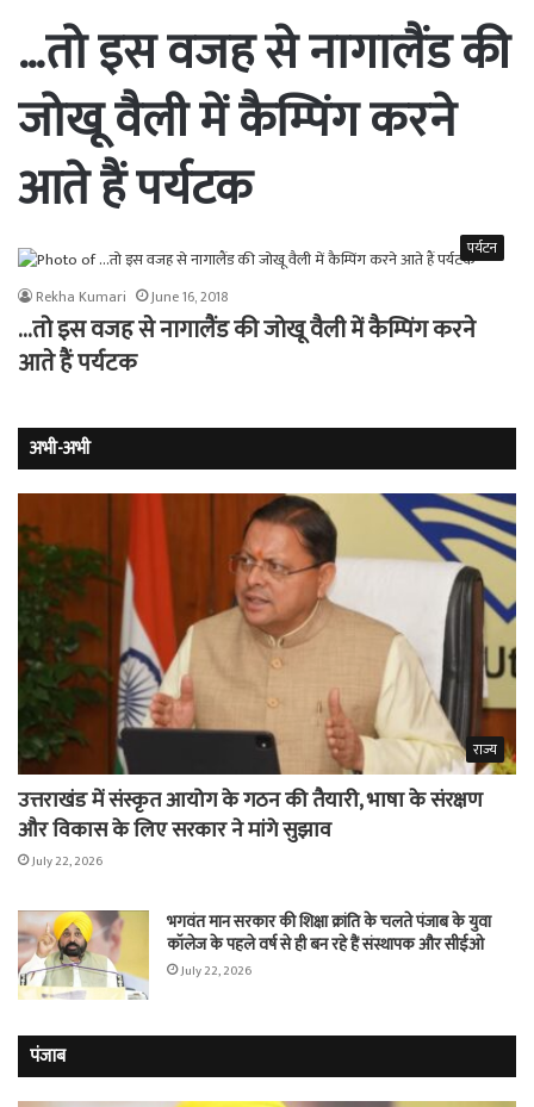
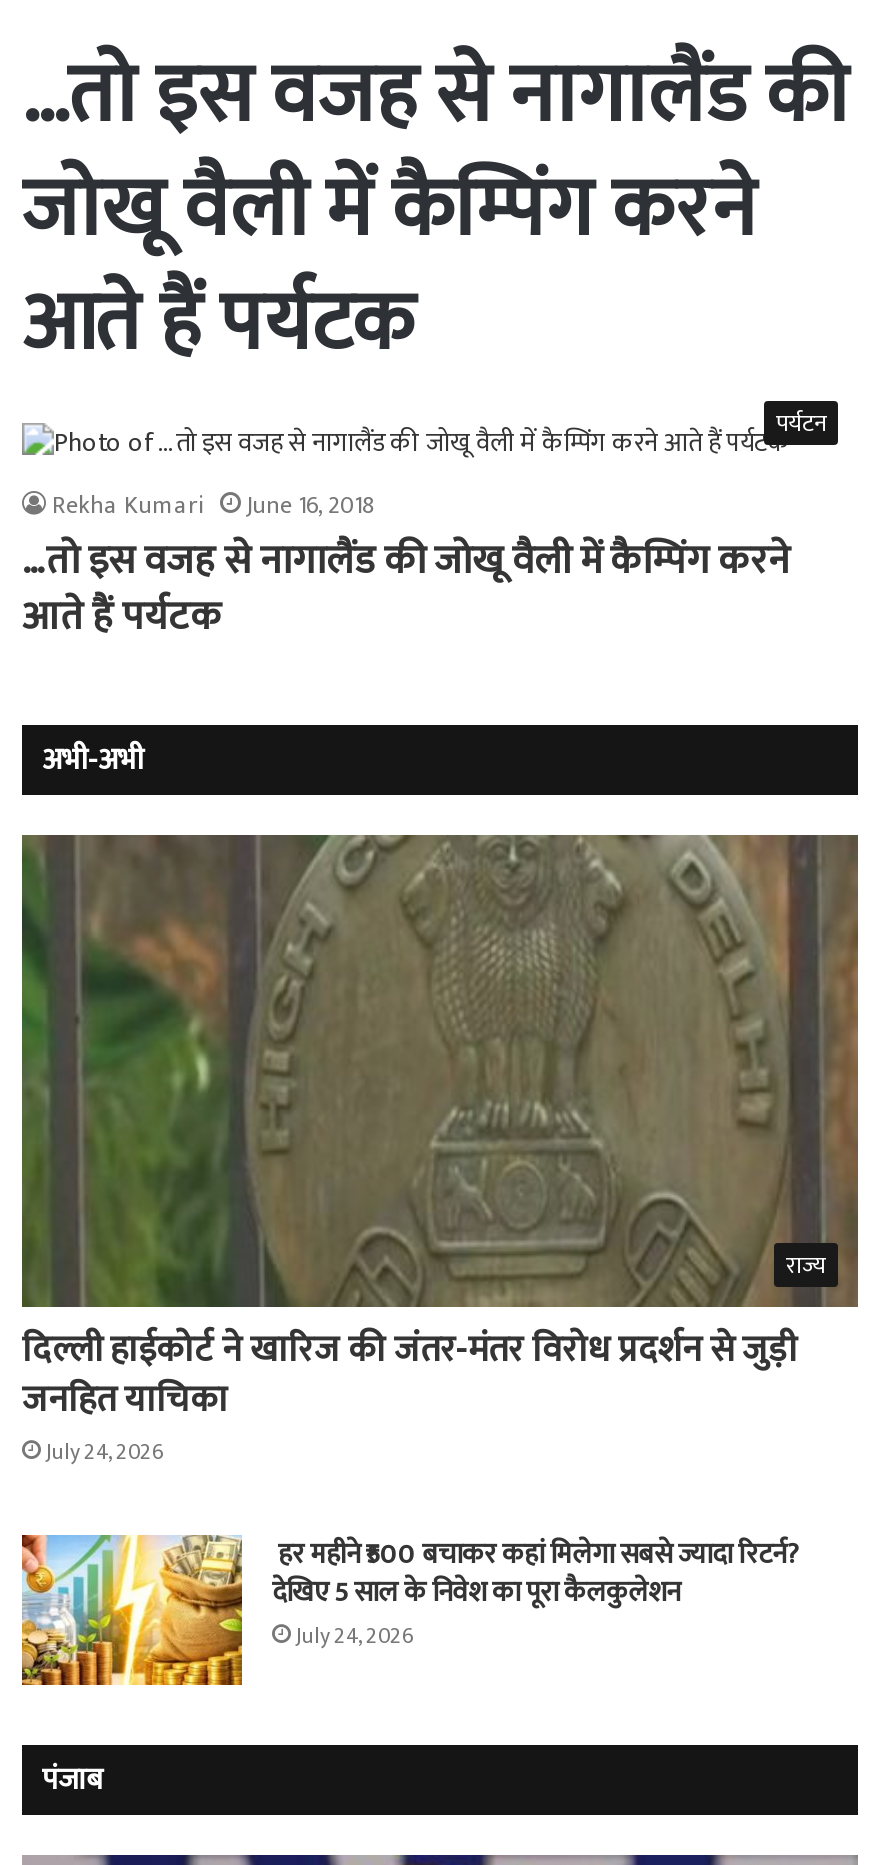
- [image]
- उत्तराखंड में संस्कृत आयोग के गठन की तैयारी, भाषा के संरक्षण
- और विकास के लिए सरकार ने मांगे सुझाव
- July 22, 2026
+ [image]
+ दिल्ली हाईकोर्ट ने खारिज की जंतर-मंतर विरोध प्रदर्शन से जुड़ी
+ जनहित याचिका
+ July 24, 2026

- [image]
- भगवंत मान सरकार की शिक्षा क्रांति के चलते पंजाब के युवा
- कॉलेज के पहले वर्ष से ही बन रहे हैं संस्थापक और सीईओ
- July 22, 2026
+ [image]
+ हर महीने ₹500 बचाकर कहां मिलेगा सबसे ज्यादा रिटर्न?
+ देखिए 5 साल के निवेश का पूरा कैलकुलेशन
+ July 24, 2026
